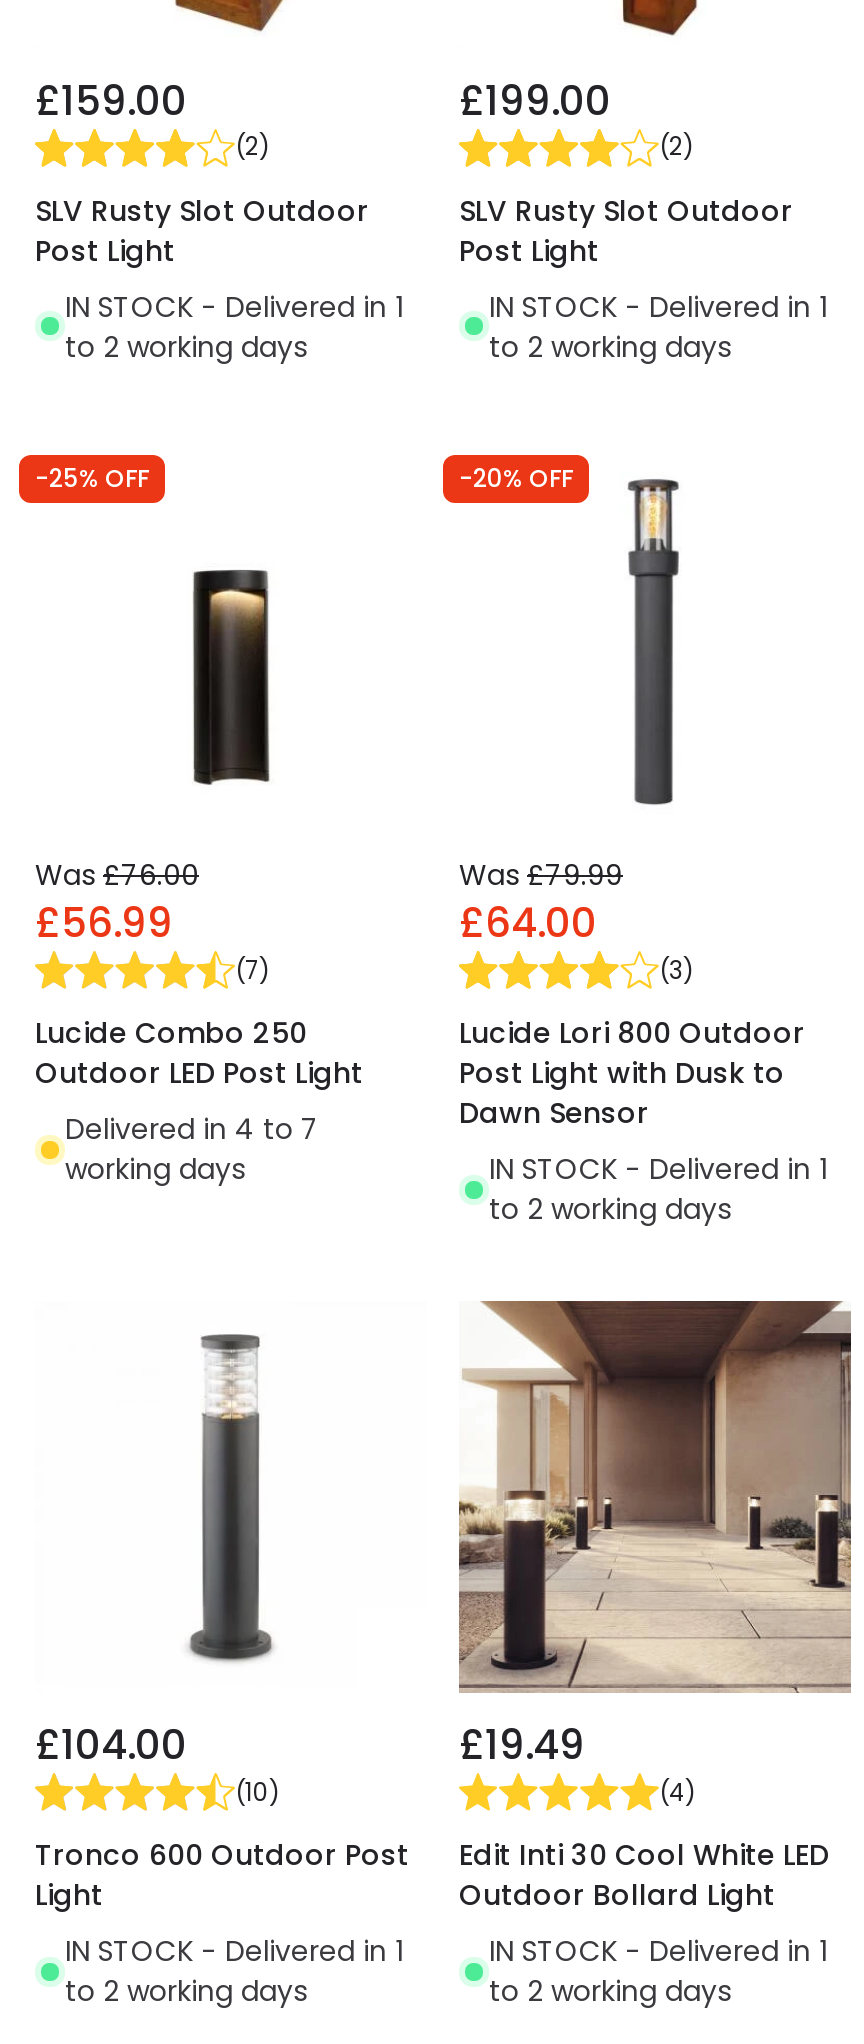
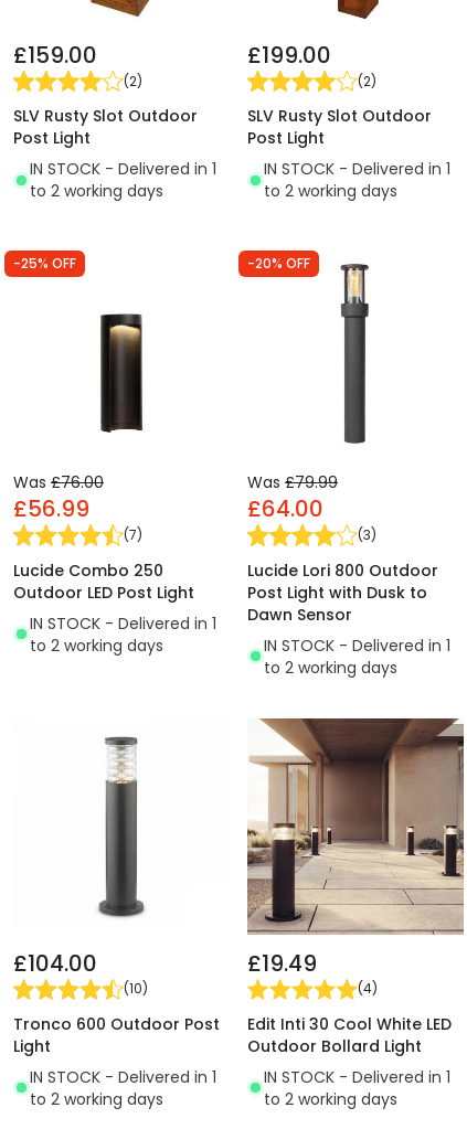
- Delivered in 4 to 7
- working days
+ IN STOCK - Delivered in 1
+ to 2 working days
